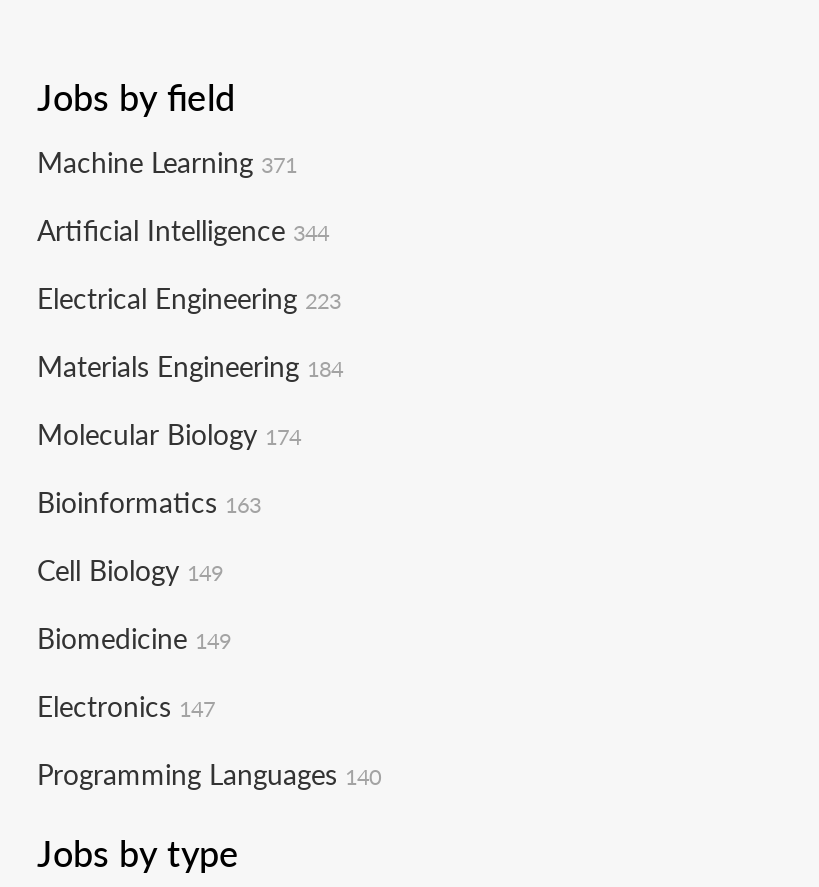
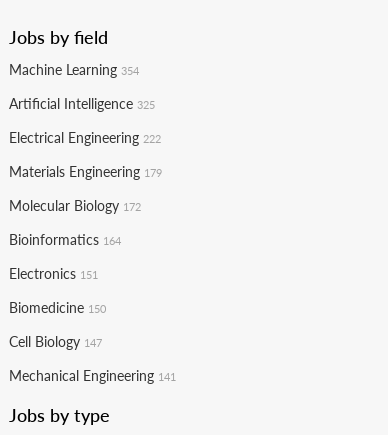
- Machine Learning 371
+ Machine Learning 354

- Artificial Intelligence 344
+ Artificial Intelligence 325

- Electrical Engineering 223
+ Electrical Engineering 222

- Materials Engineering 184
+ Materials Engineering 179

- Molecular Biology 174
+ Molecular Biology 172

- Bioinformatics 163
+ Bioinformatics 164

- Cell Biology 149
+ Electronics 151

- Biomedicine 149
+ Biomedicine 150

- Electronics 147
+ Cell Biology 147

- Programming Languages 140
+ Mechanical Engineering 141
